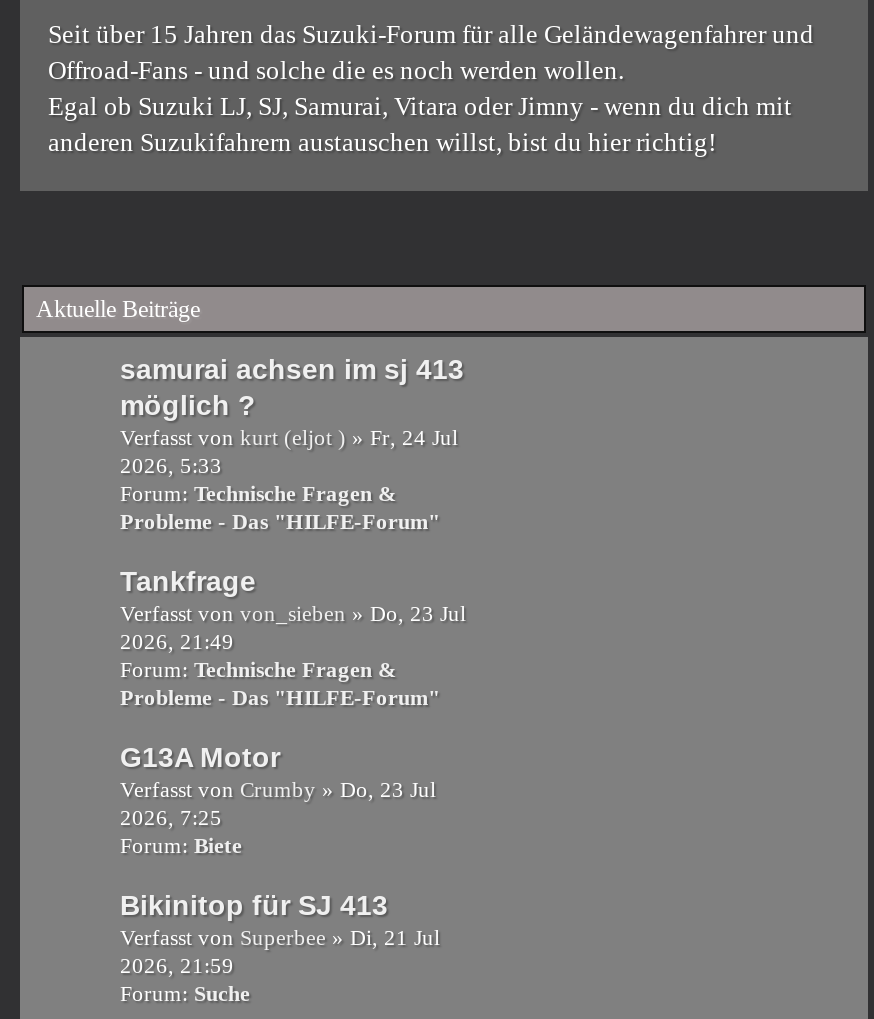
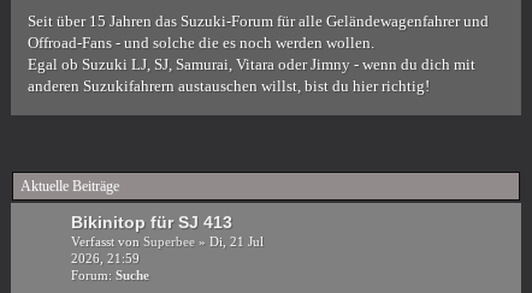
- samurai achsen im sj 413
- möglich ?
- Verfasst von kurt (eljot )» Fr, 24 Jul
- 2026, 5:33
- Forum: Technische Fragen &
- Probleme - Das "HILFE-Forum"
- Tankfrage
- Verfasst von von_sieben» Do, 23 Jul
- 2026, 21:49
- Forum: Technische Fragen &
- Probleme - Das "HILFE-Forum"
- G13A Motor
- Verfasst von Crumby» Do, 23 Jul
- 2026, 7:25
- Forum: Biete
